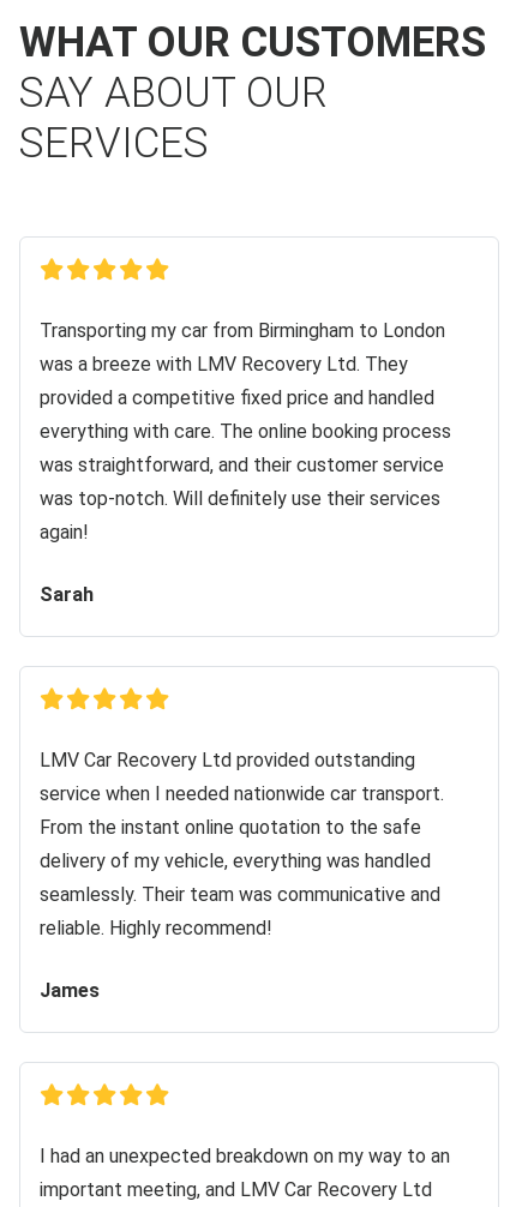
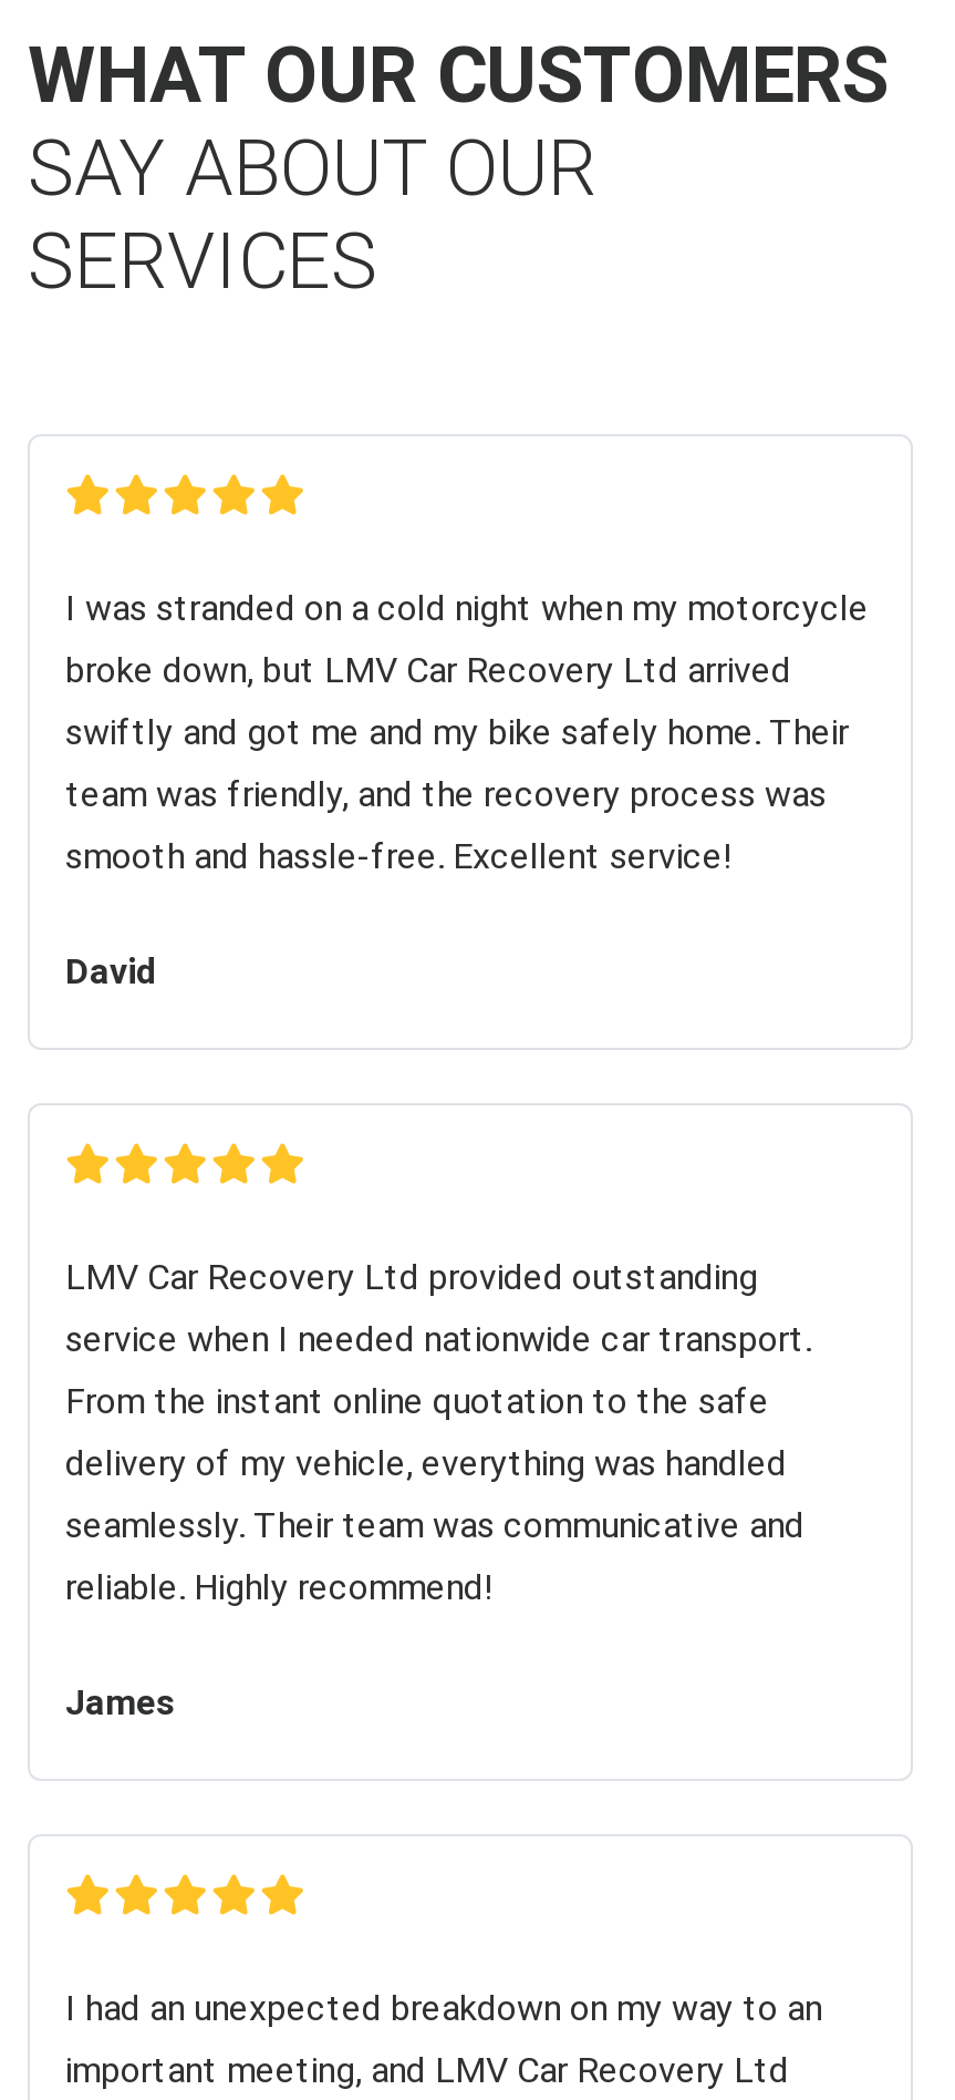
- Transporting my car from Birmingham to London
- was a breeze with LMV Recovery Ltd. They
- provided a competitive fixed price and handled
- everything with care. The online booking process
- was straightforward, and their customer service
- was top-notch. Will definitely use their services
- again!
- Sarah
+ I was stranded on a cold night when my motorcycle
+ broke down, but LMV Car Recovery Ltd arrived
+ swiftly and got me and my bike safely home. Their
+ team was friendly, and the recovery process was
+ smooth and hassle-free. Excellent service!
+ David
